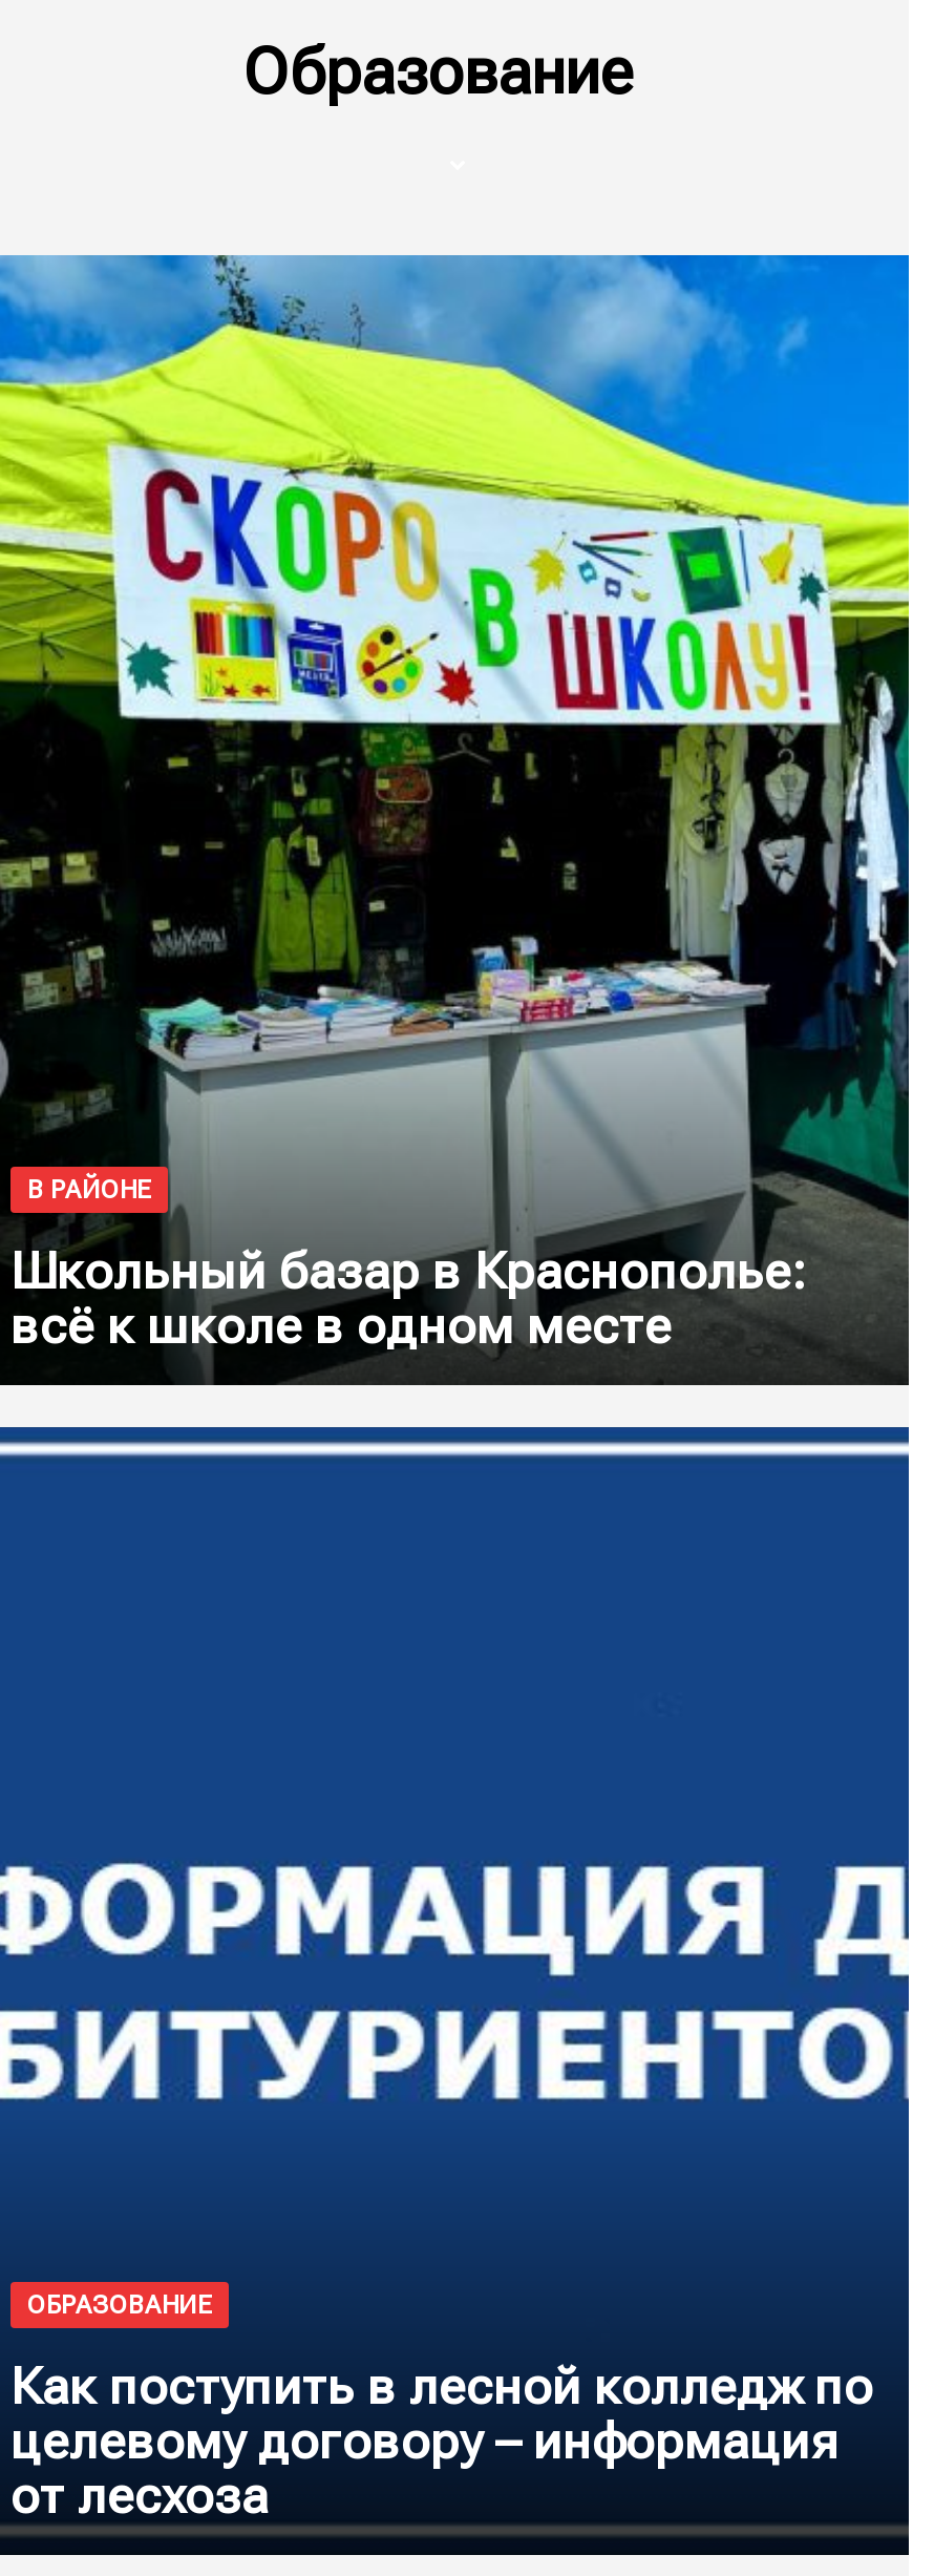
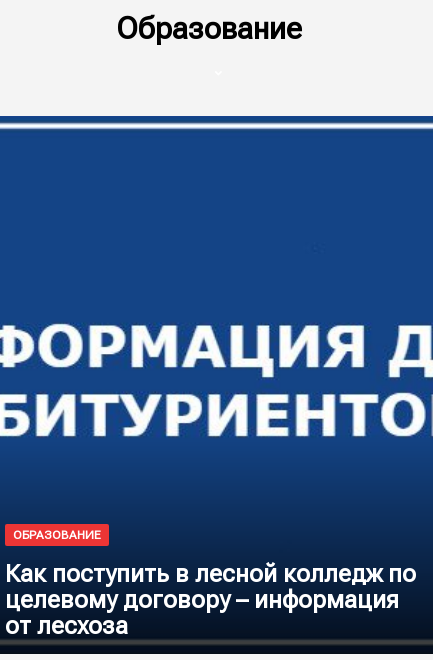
- [image]
- В РАЙОНЕ
- Школьный базар в Краснополье:
- всё к школе в одном месте
